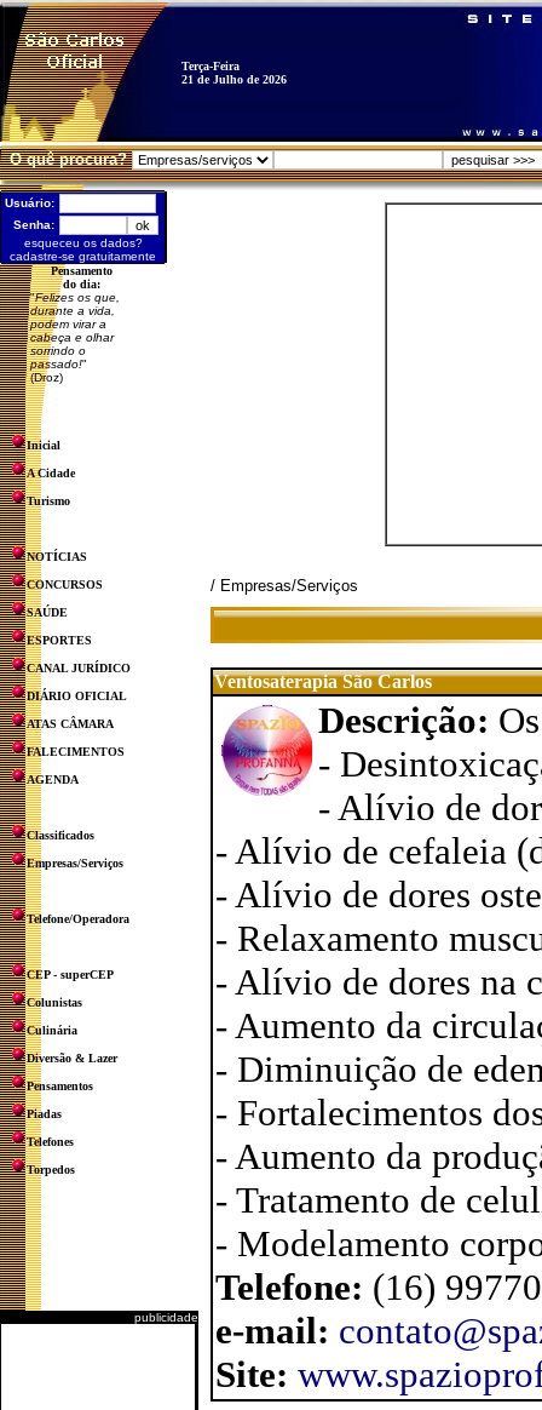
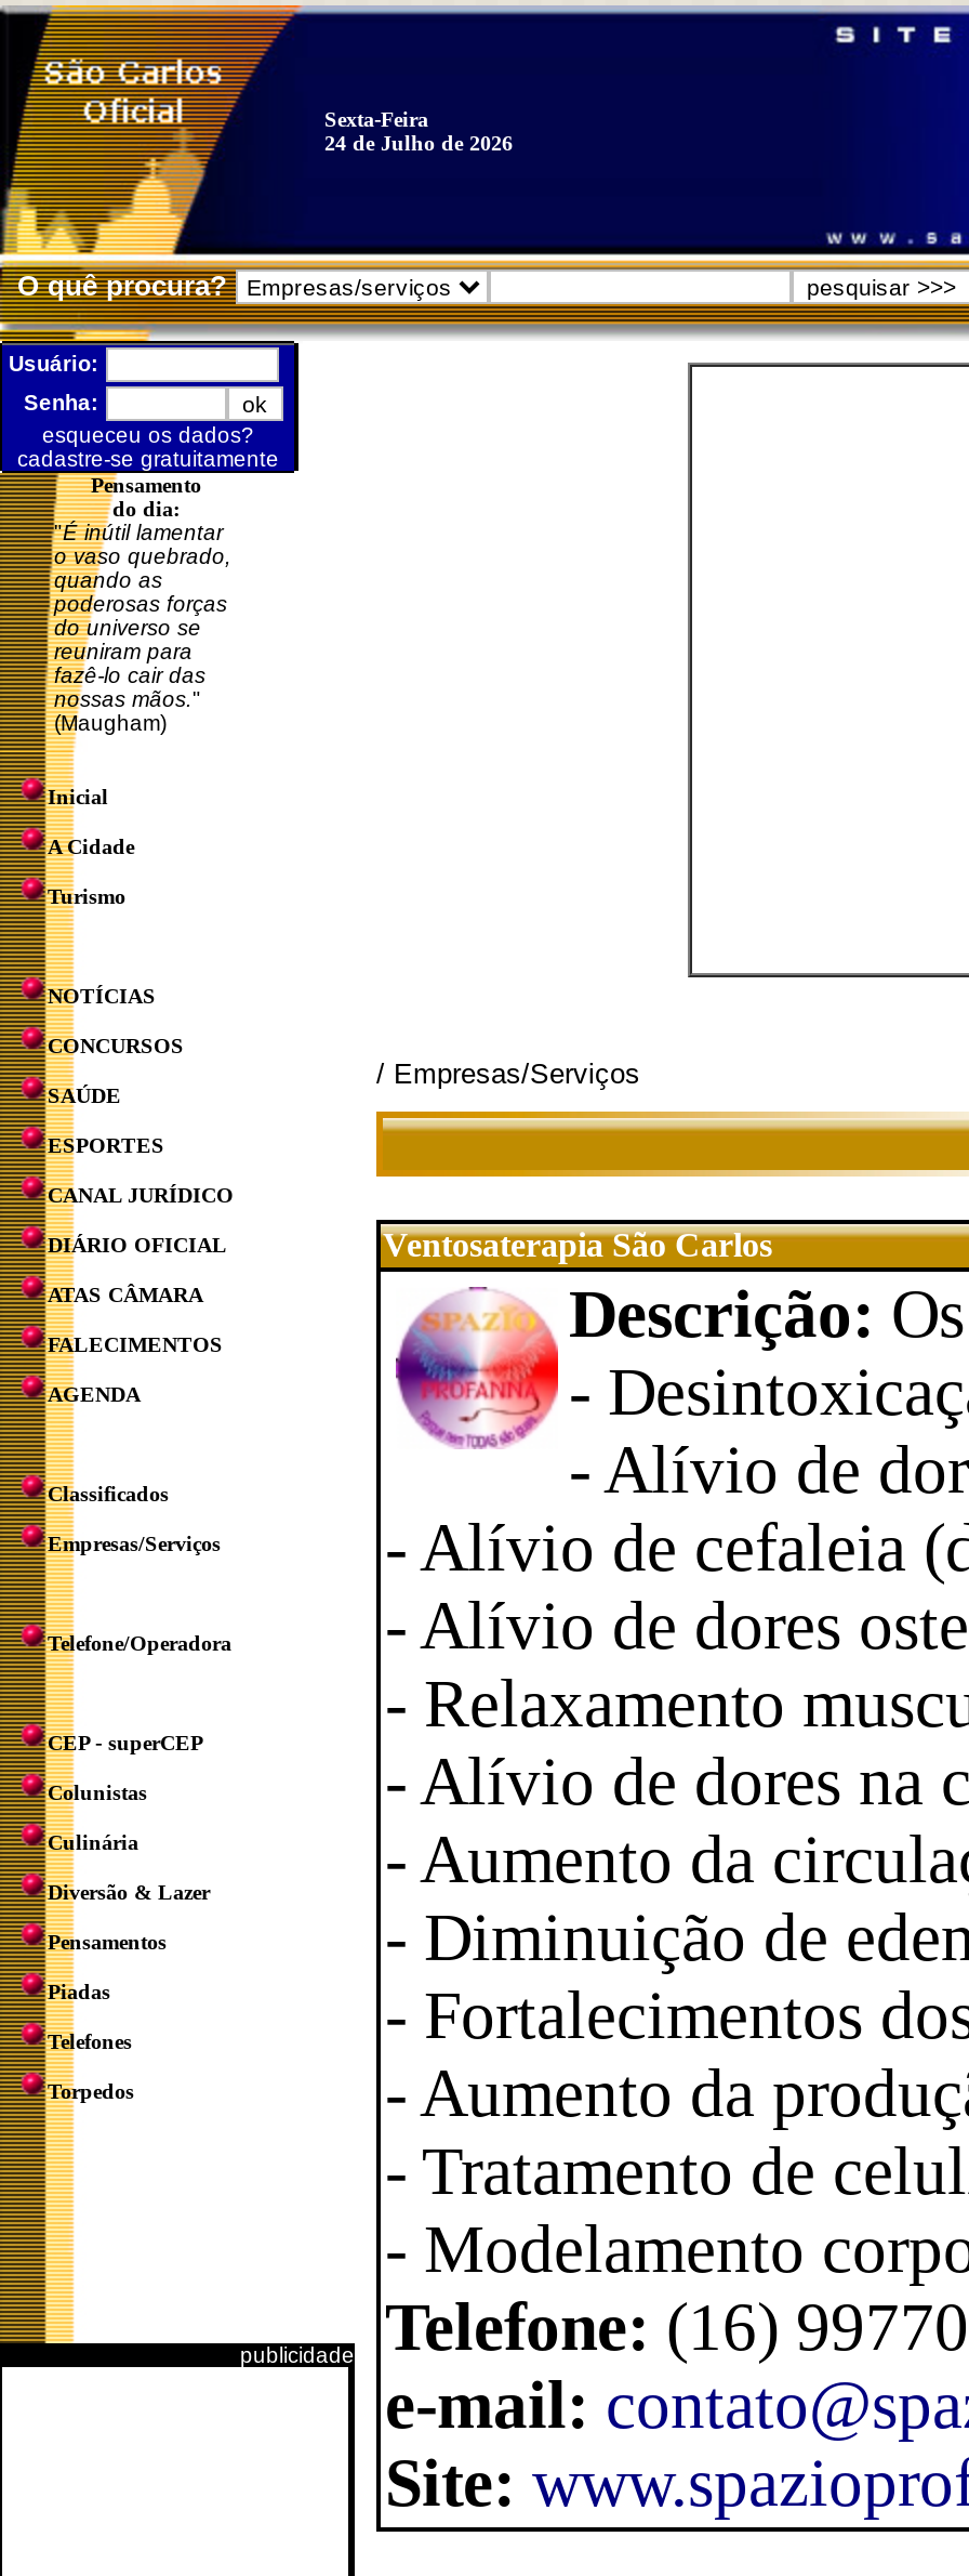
- Terça-Feira
- 21 de Julho de 2026
+ Sexta-Feira
+ 24 de Julho de 2026

- "Felizes os que,
- durante a vida,
- podem virar a
- cabeça e olhar
- sorrindo o
- passado!"
- (Droz)
+ "É inútil lamentar
+ o vaso quebrado,
+ quando as
+ poderosas forças
+ do universo se
+ reuniram para
+ fazê-lo cair das
+ nossas mãos. "
+ (Maugham)
